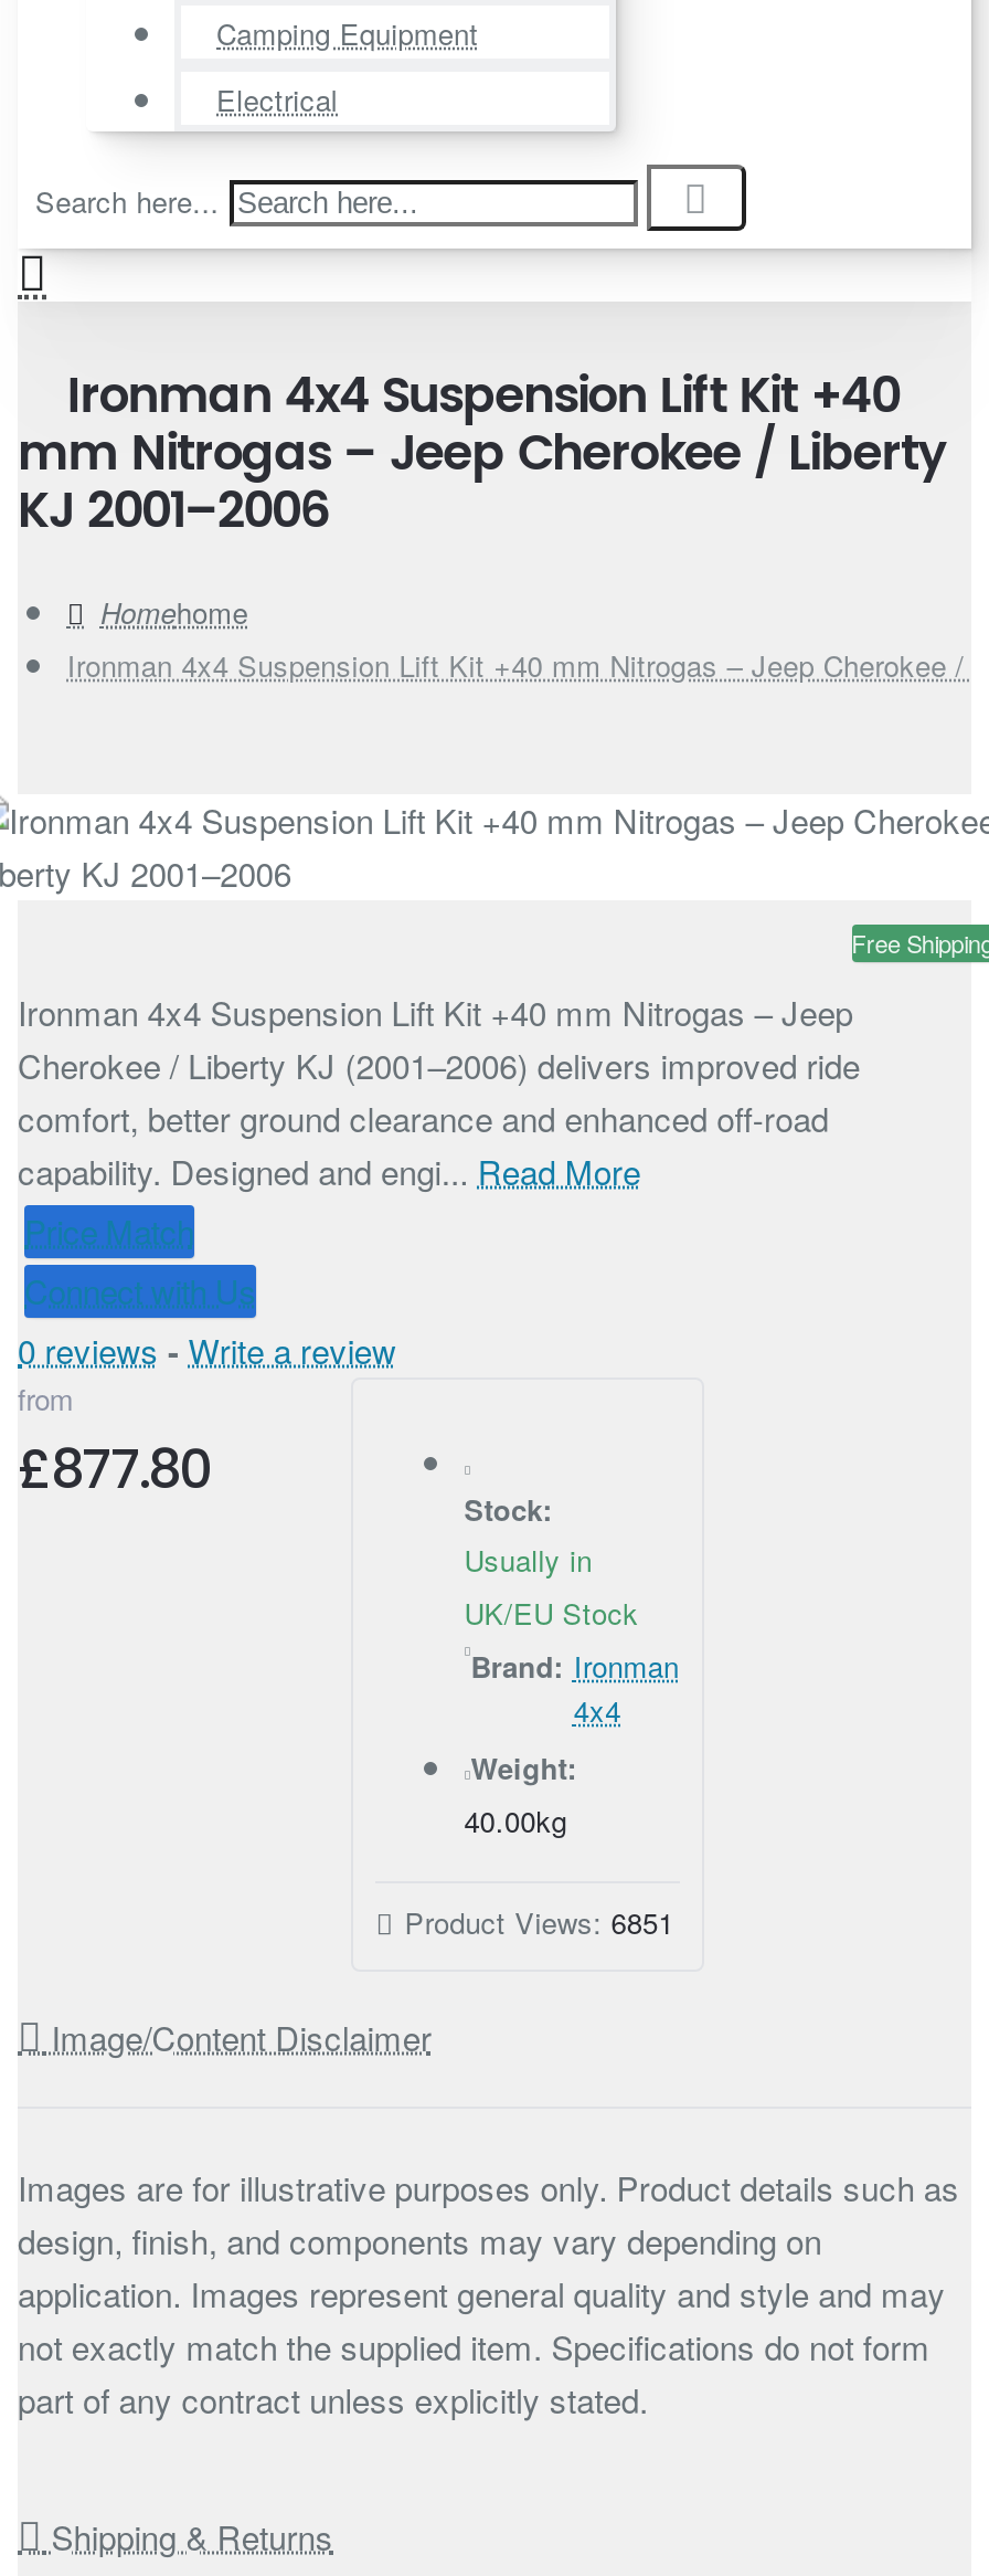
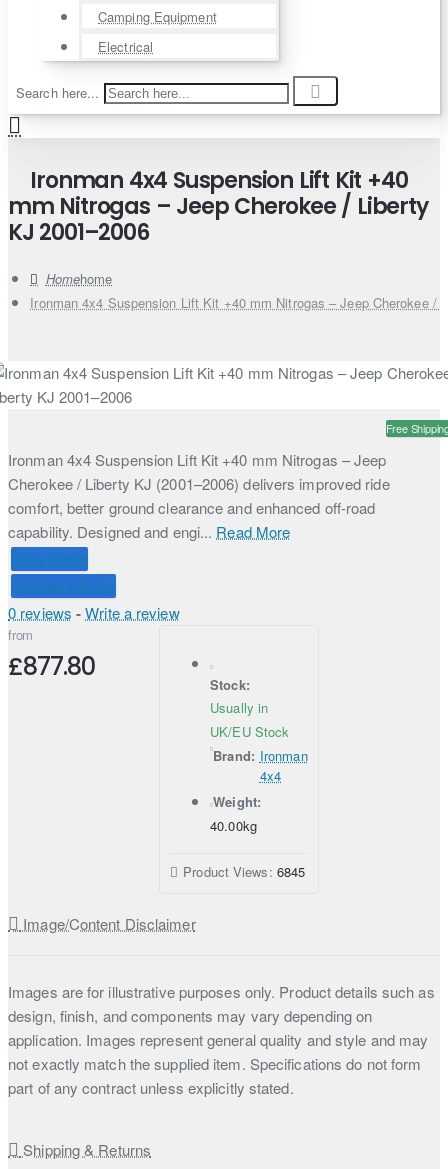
- Product Views: 6851
+ Product Views: 6845
